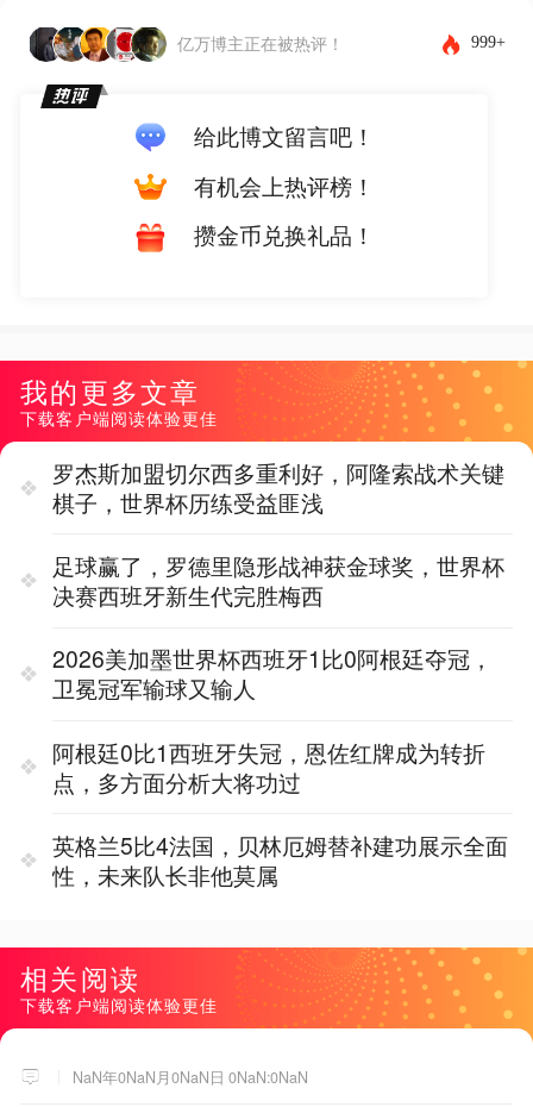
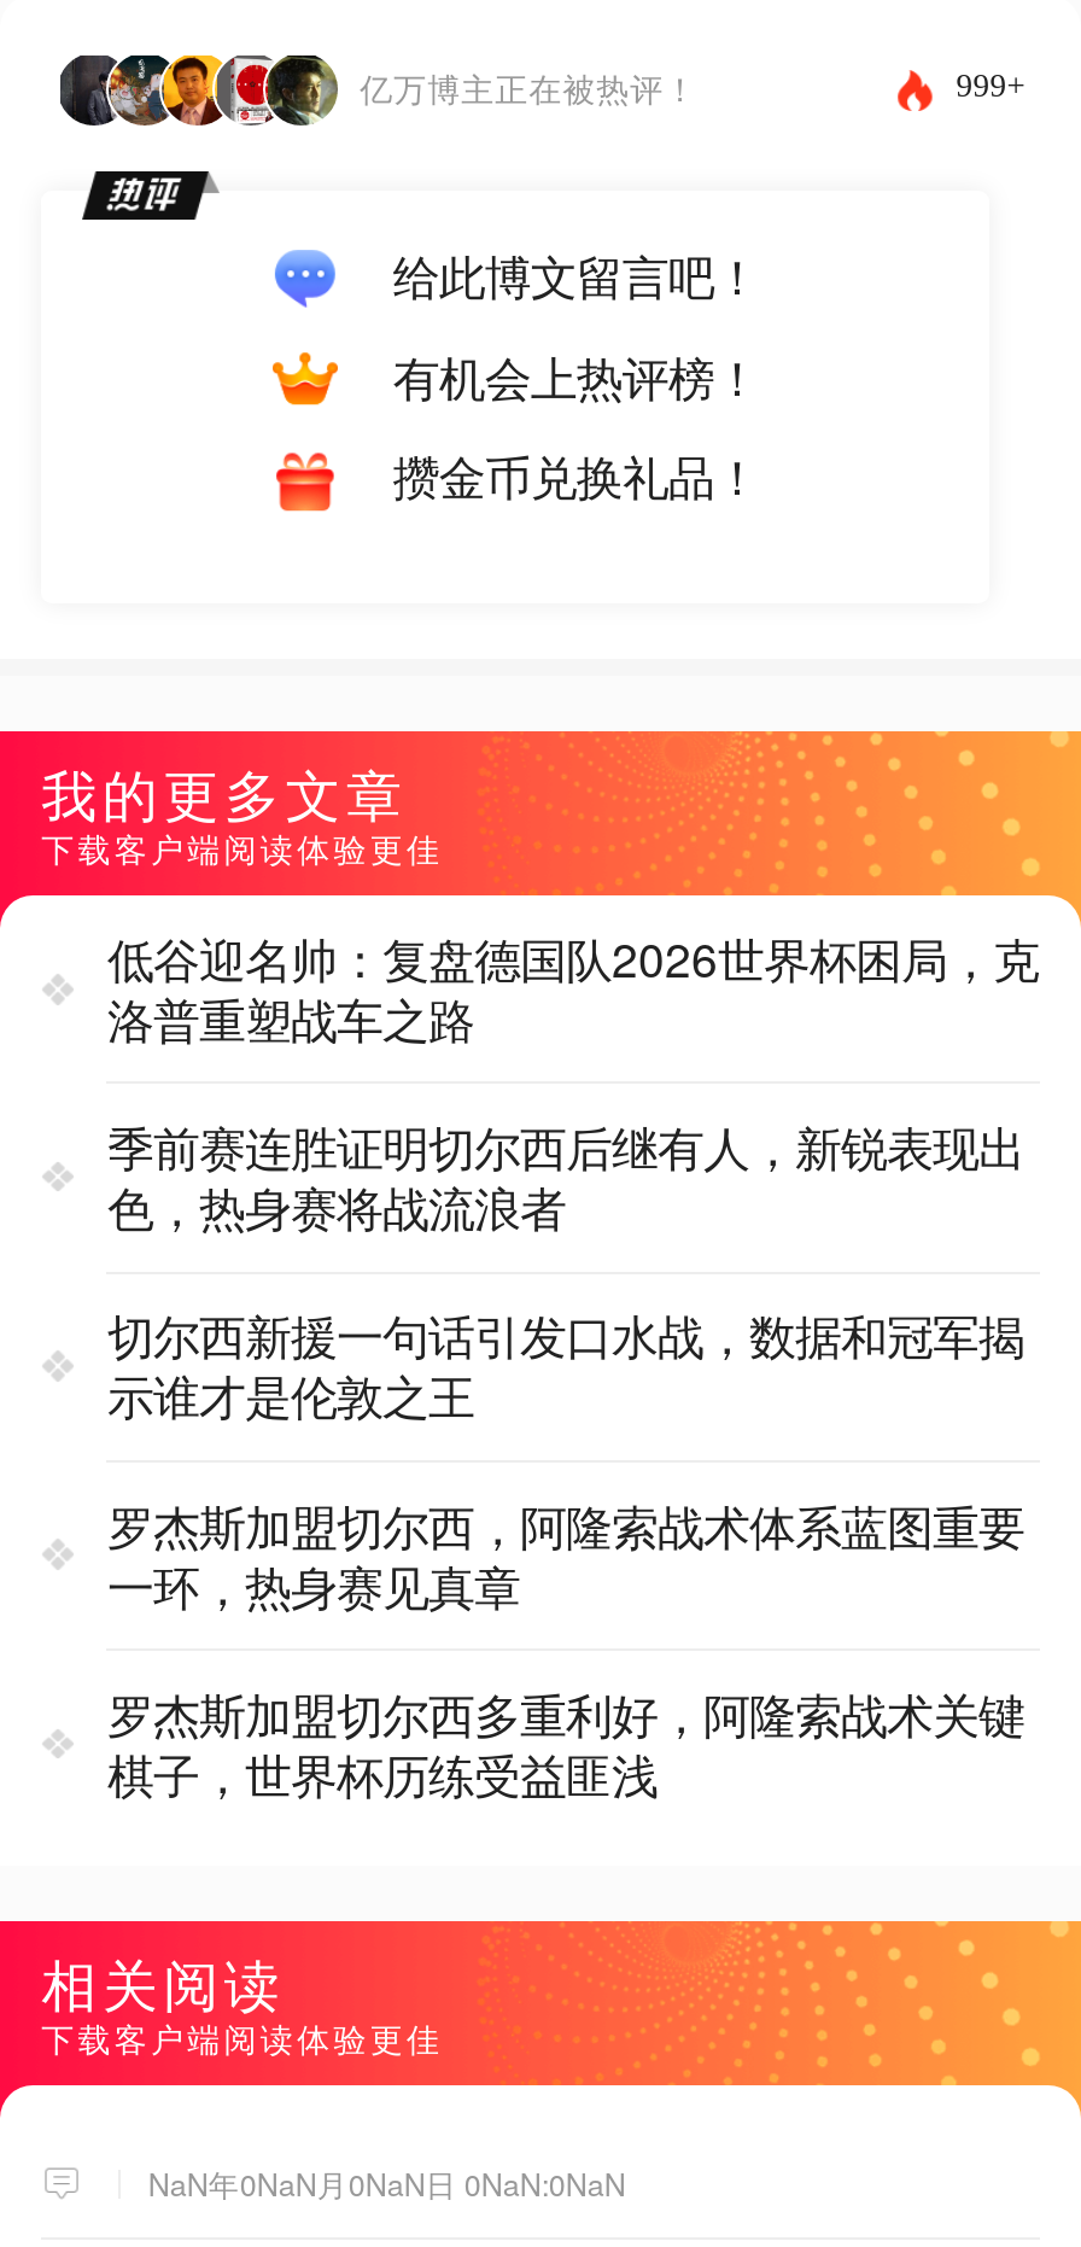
+ 低谷迎名帅：复盘德国队2026世界杯困局，克
+ 洛普重塑战车之路
+ 季前赛连胜证明切尔西后继有人，新锐表现出
+ 色，热身赛将战流浪者
+ 切尔西新援一句话引发口水战，数据和冠军揭
+ 示谁才是伦敦之王
+ 罗杰斯加盟切尔西，阿隆索战术体系蓝图重要
+ 一环，热身赛见真章

moved down: 罗杰斯加盟切尔西多重利好，阿隆索战术关键 | 棋子，世界杯历练受益匪浅

- 足球赢了，罗德里隐形战神获金球奖，世界杯
- 决赛西班牙新生代完胜梅西
- 2026美加墨世界杯西班牙1比0阿根廷夺冠，
- 卫冕冠军输球又输人
- 阿根廷0比1西班牙失冠，恩佐红牌成为转折
- 点，多方面分析大将功过
- 英格兰5比4法国，贝林厄姆替补建功展示全面
- 性，未来队长非他莫属
